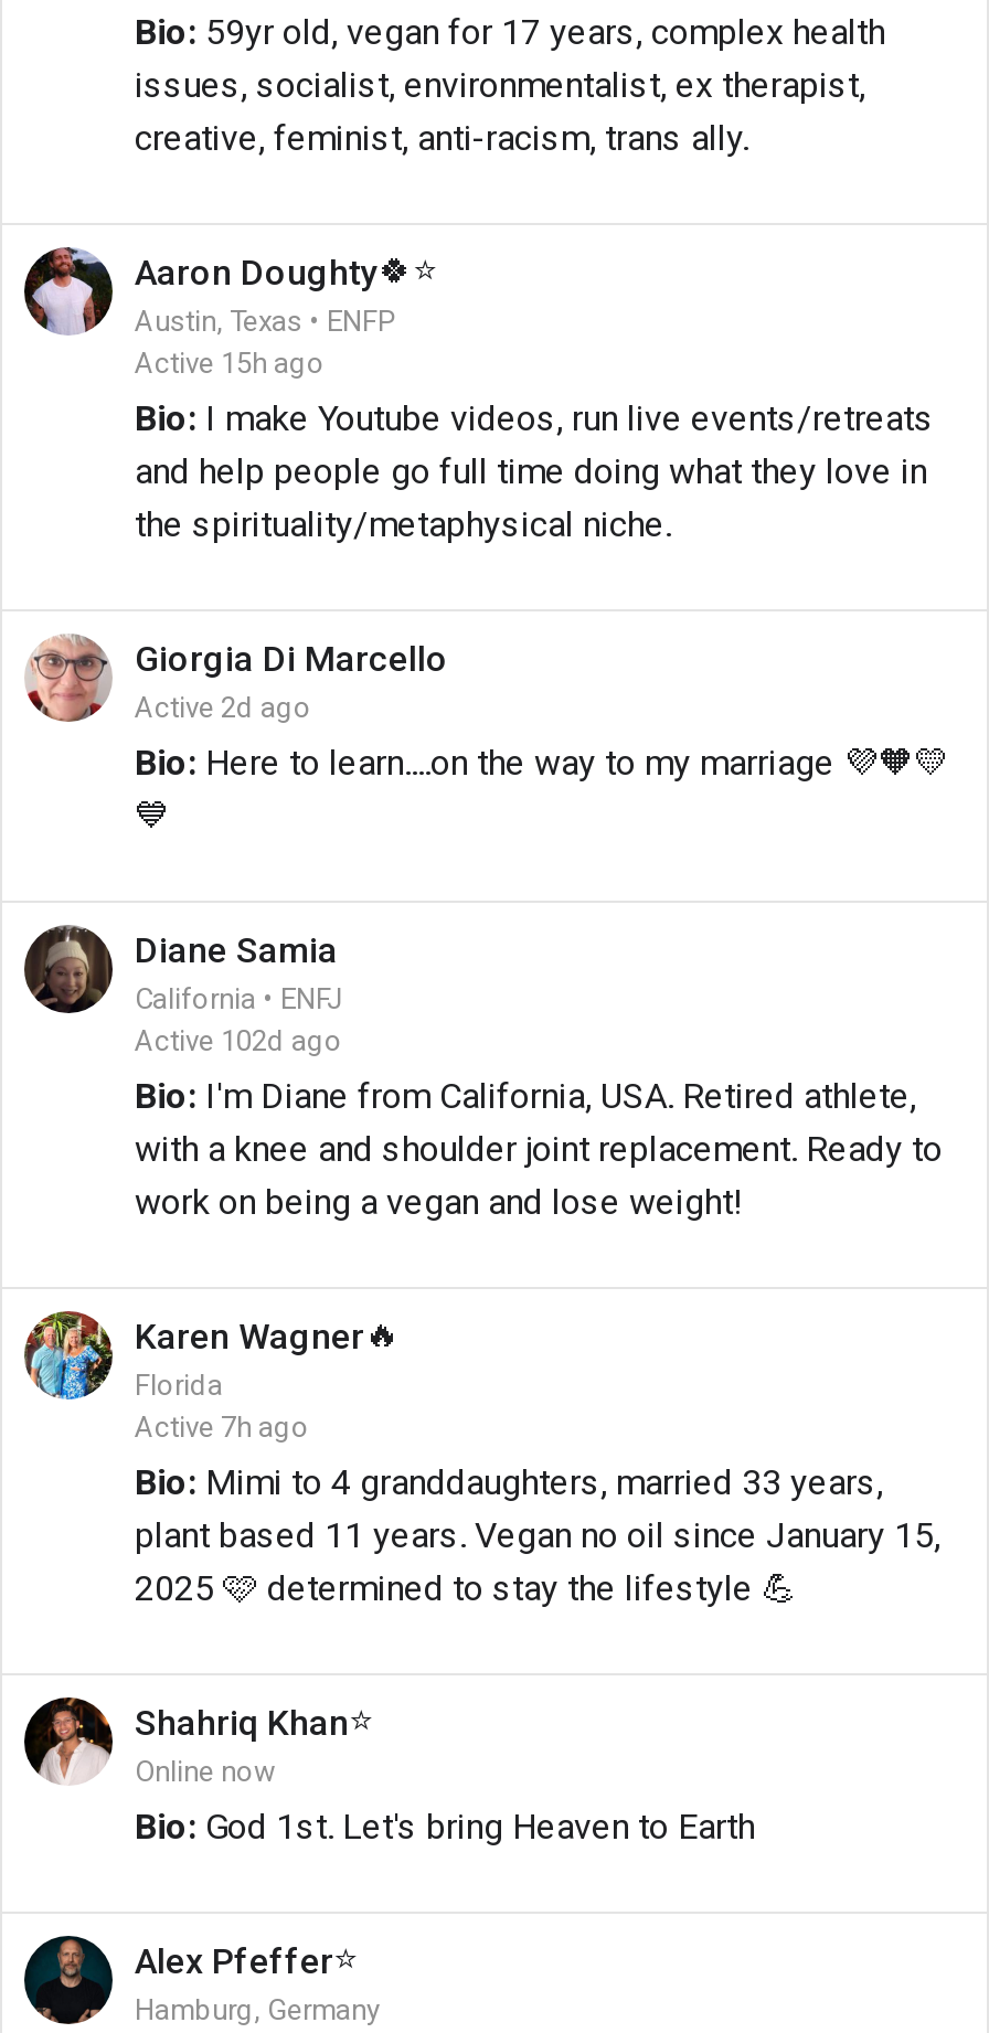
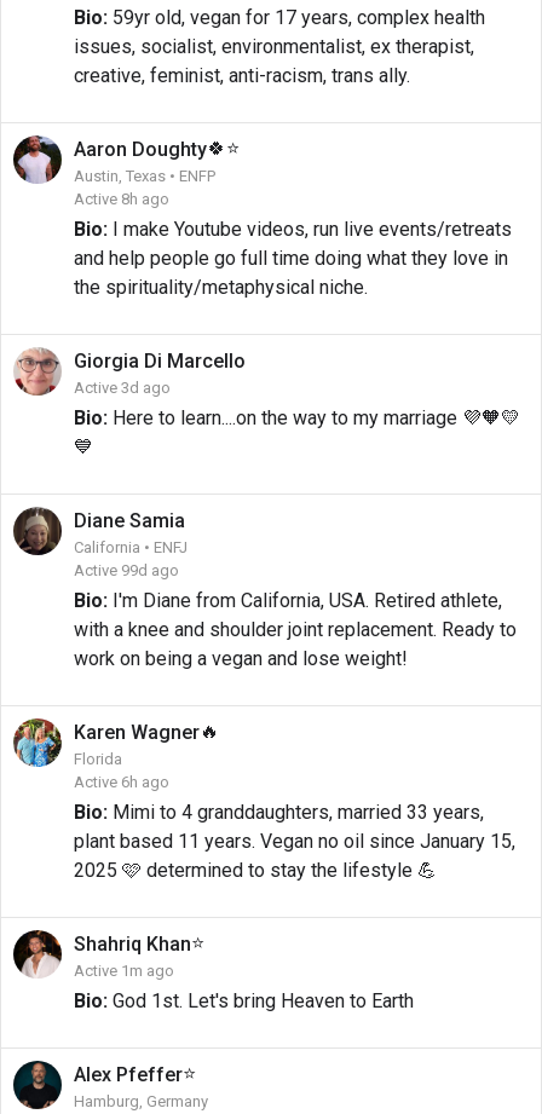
- Active 15h ago
+ Active 8h ago

- Active 2d ago
+ Active 3d ago

- Active 102d ago
+ Active 99d ago

- Active 7h ago
+ Active 6h ago

- Online now
+ Active 1m ago
